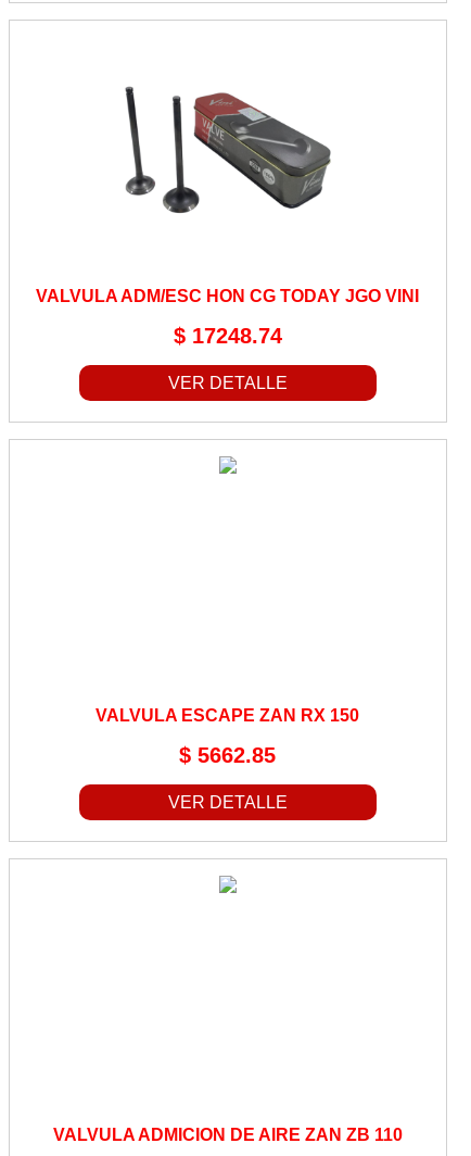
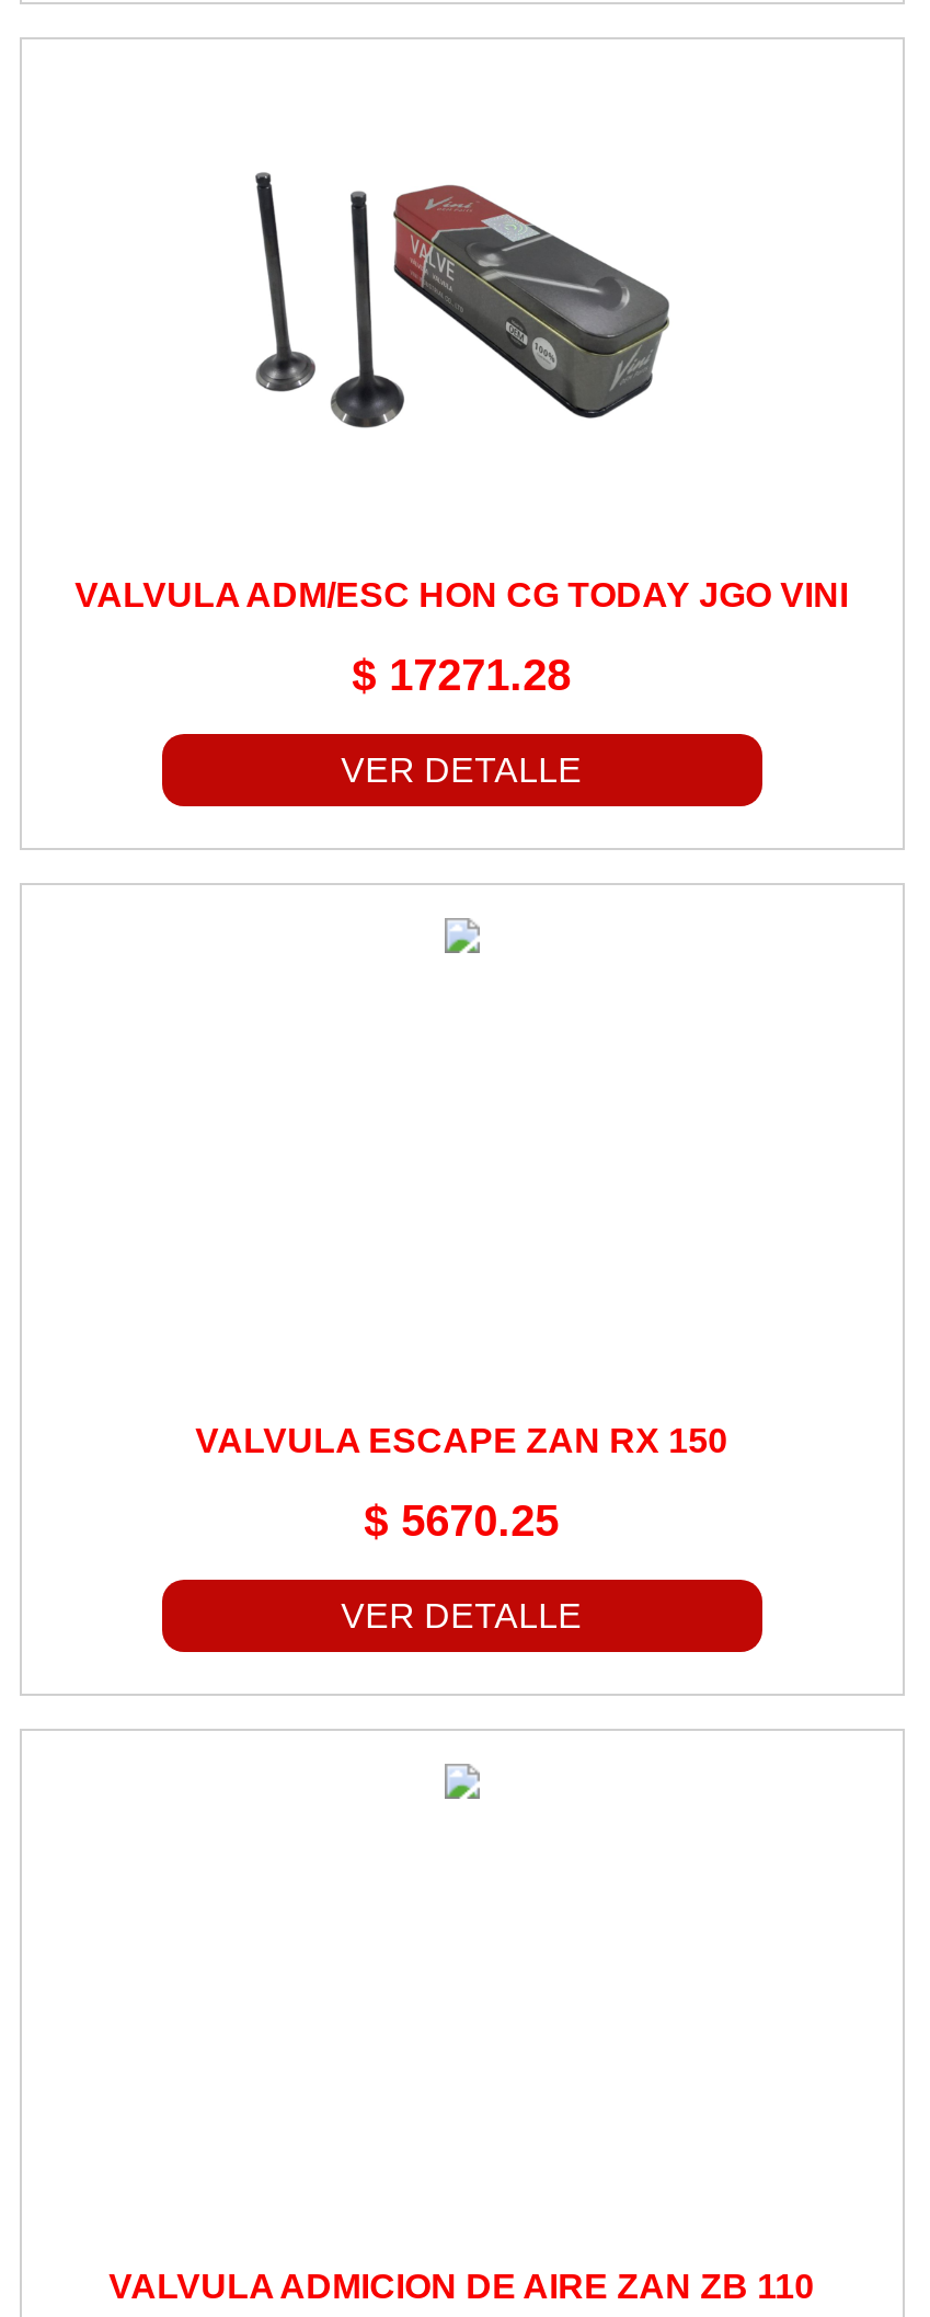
- $ 17248.74
+ $ 17271.28

- $ 5662.85
+ $ 5670.25
